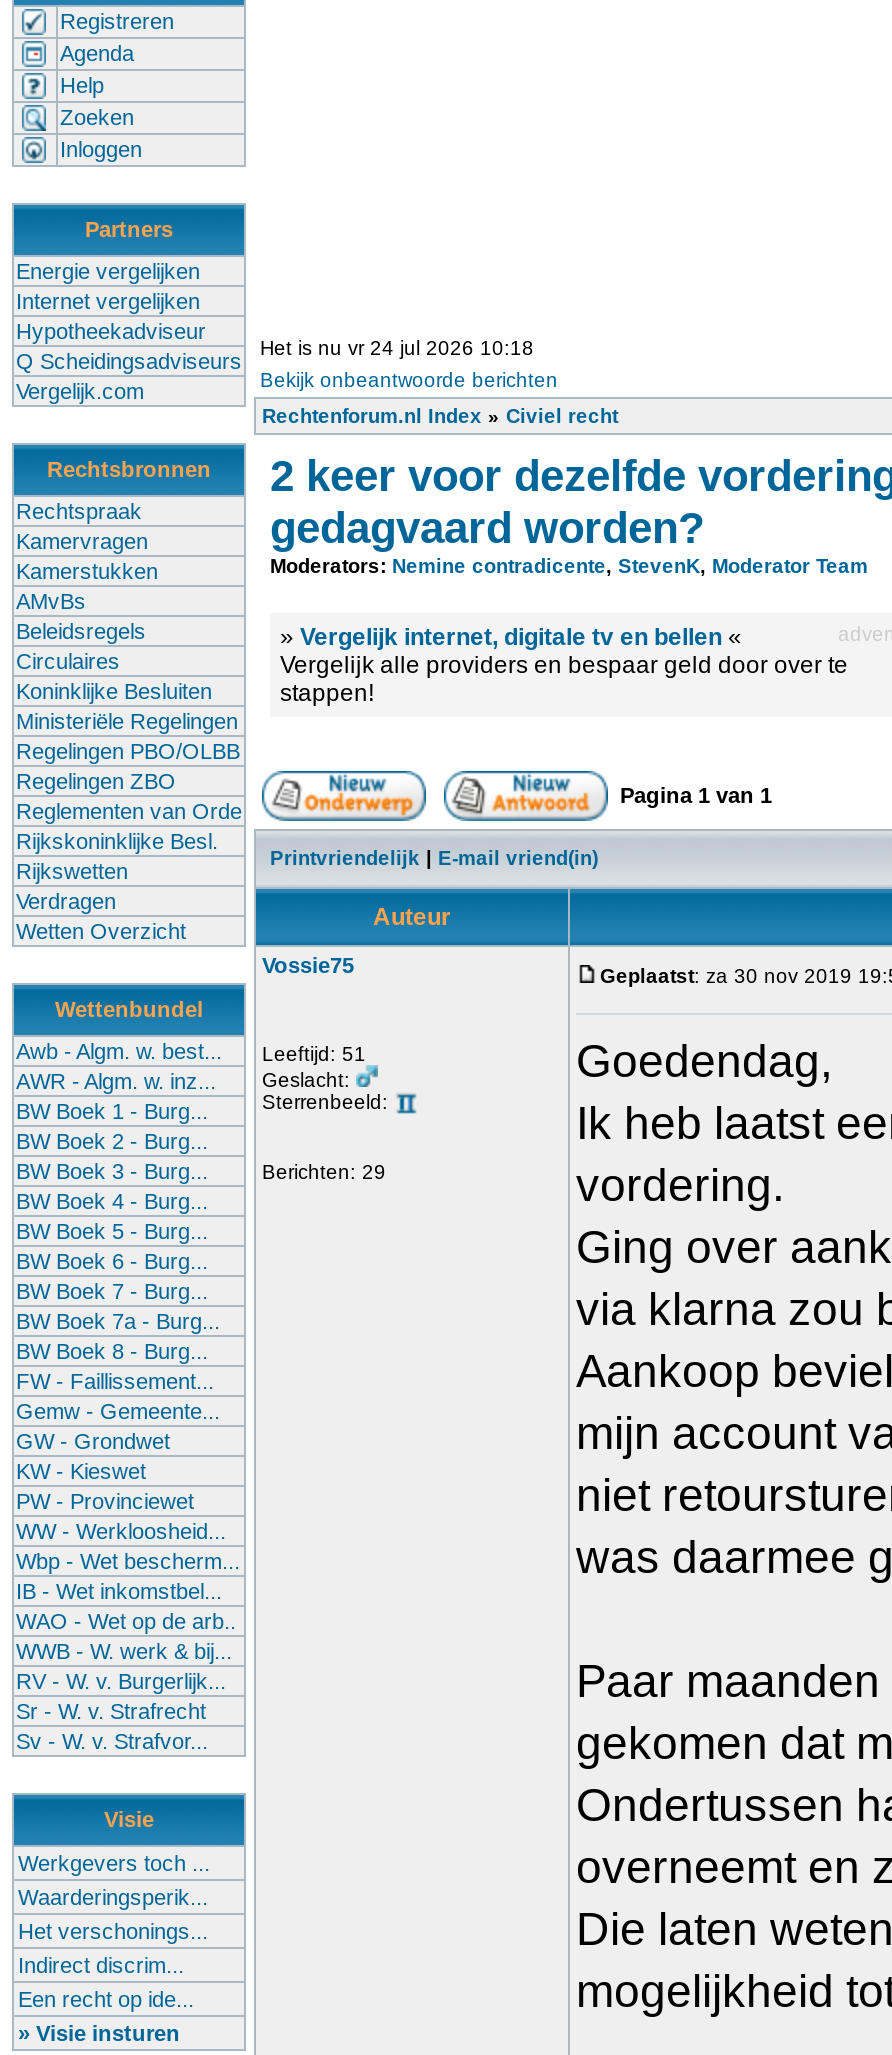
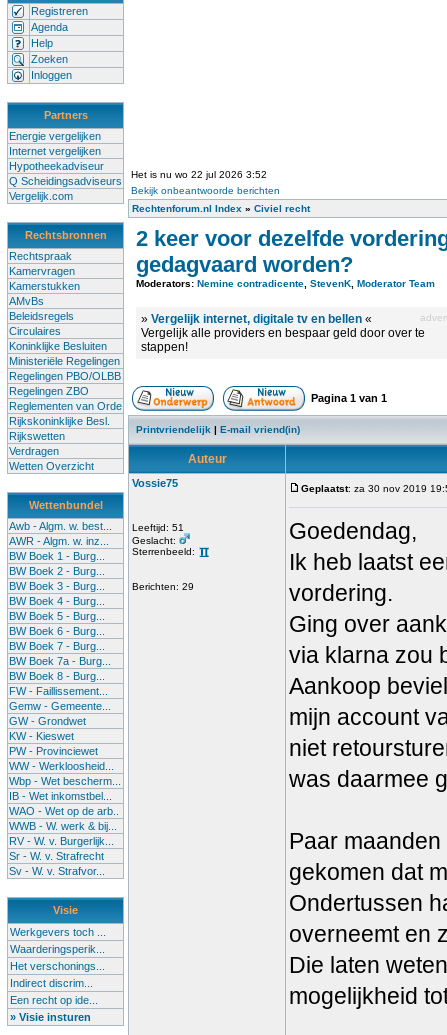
- Het is nu vr 24 jul 2026 10:18
+ Het is nu wo 22 jul 2026 3:52
